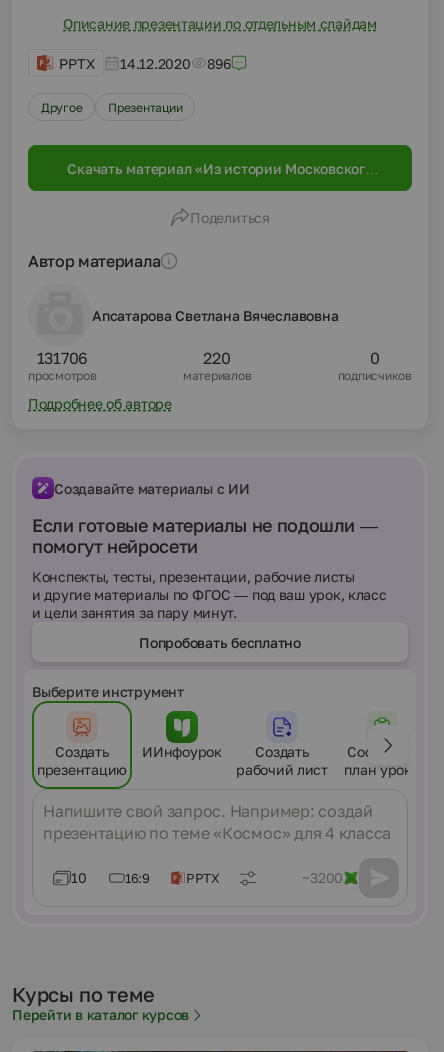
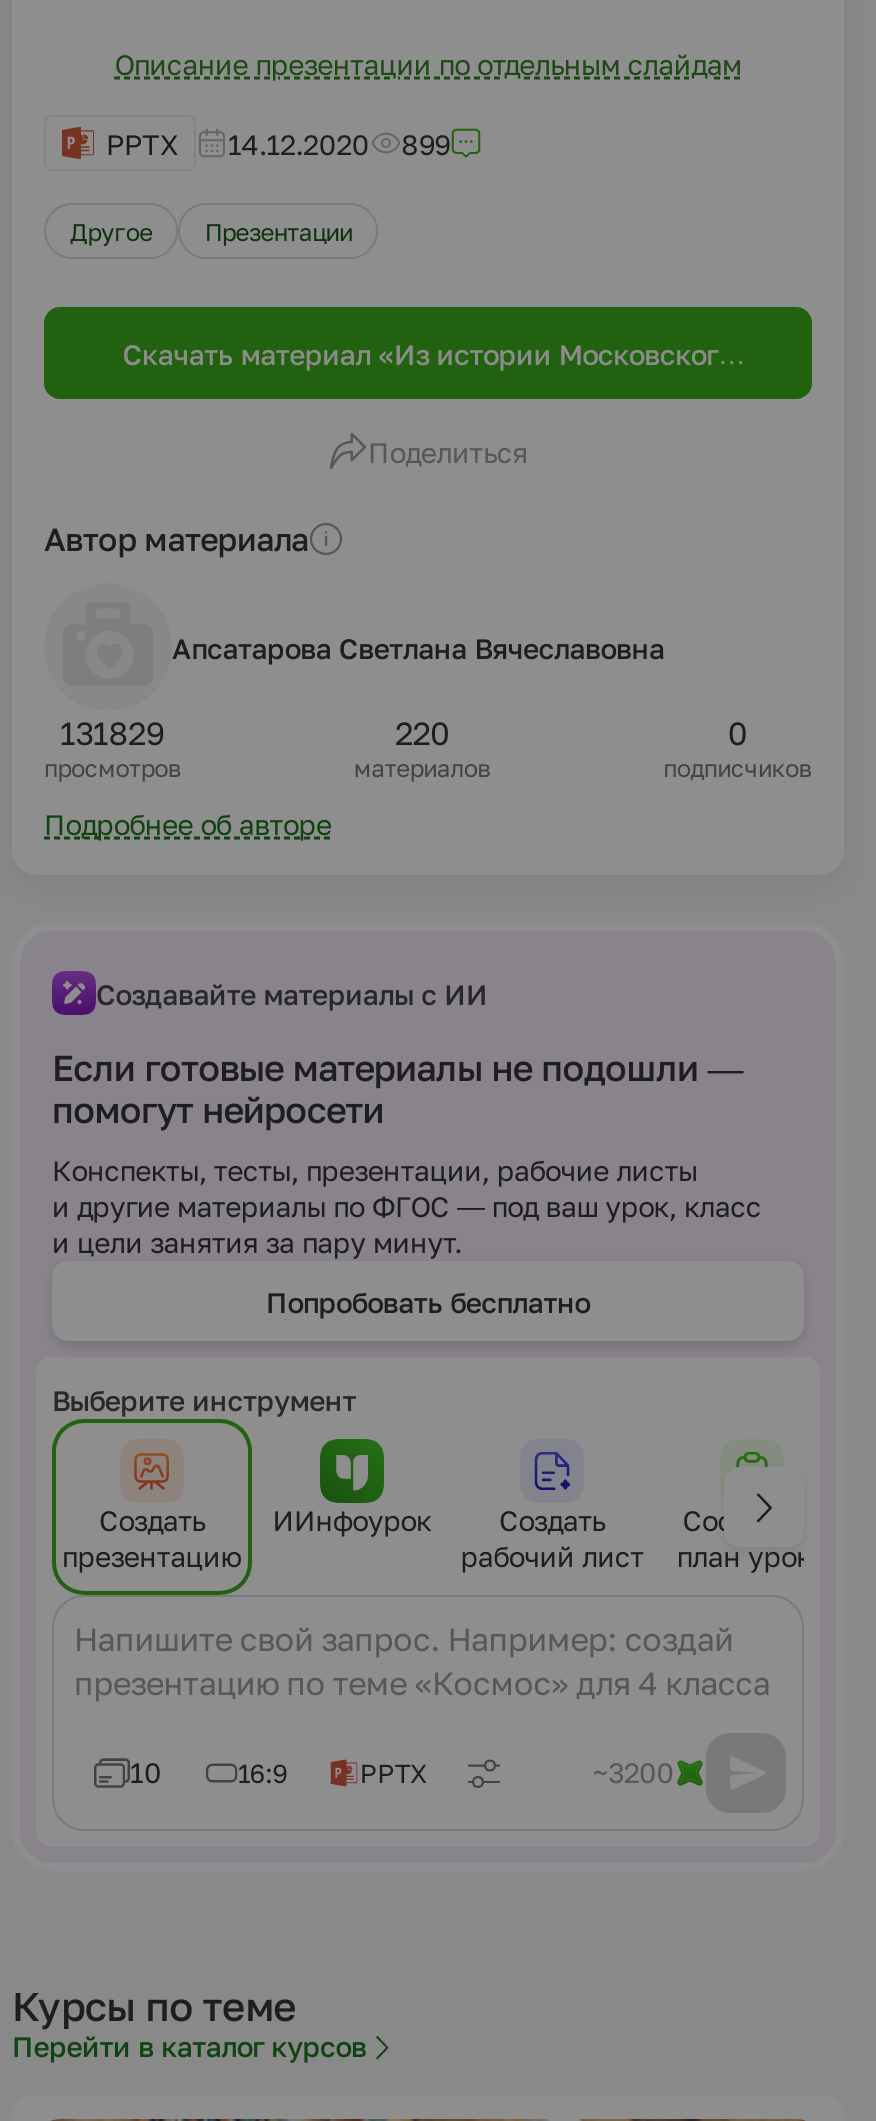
- PPTX 14.12.2020 896
+ PPTX 14.12.2020 899

- 131706
+ 131829
